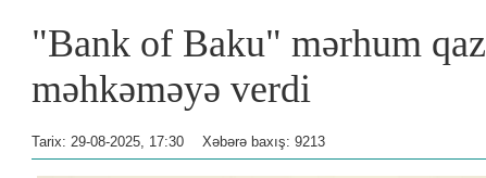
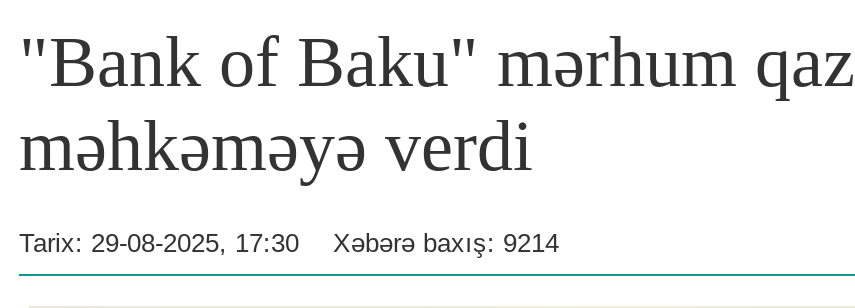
- Tarix: 29-08-2025, 17:30 Xəbərə baxış: 9213
+ Tarix: 29-08-2025, 17:30 Xəbərə baxış: 9214
